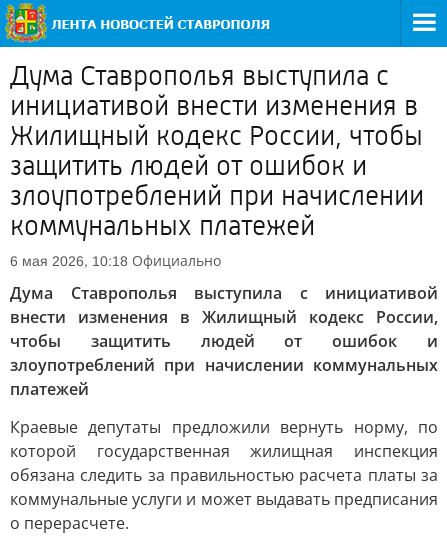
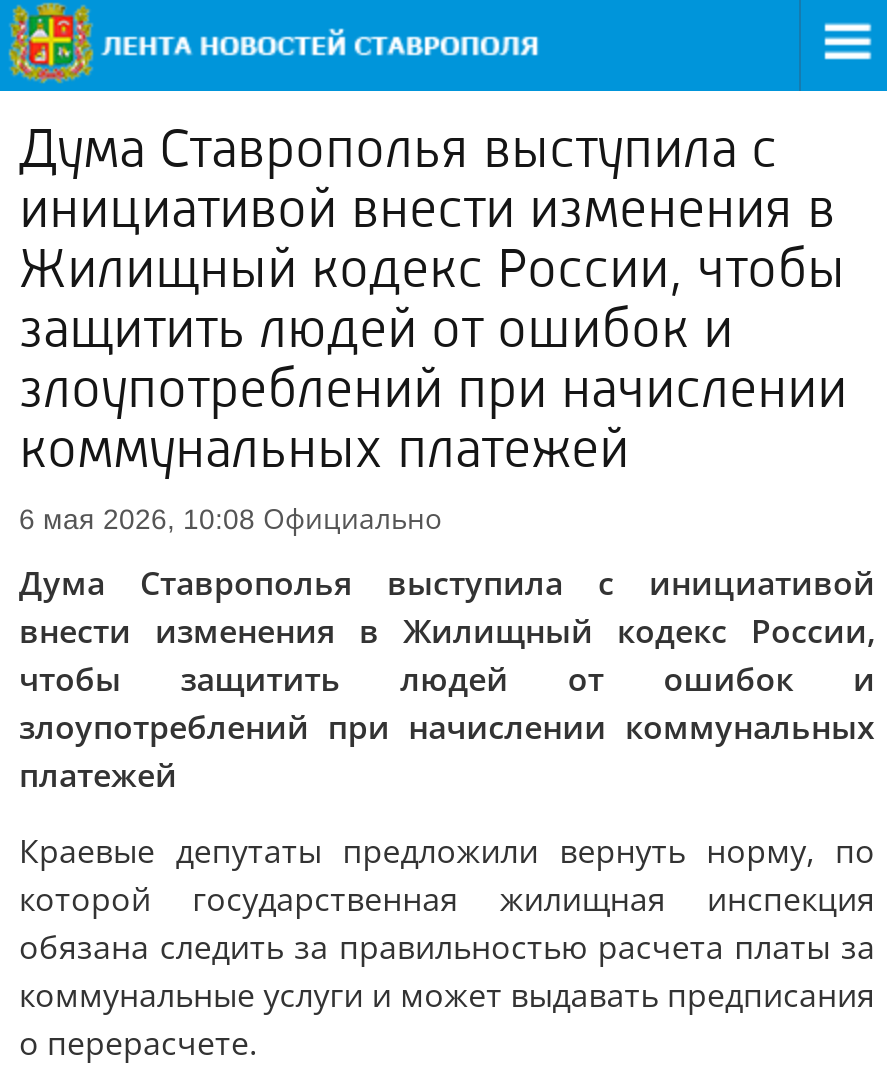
- 6 мая 2026, 10:18 Официально
+ 6 мая 2026, 10:08 Официально
